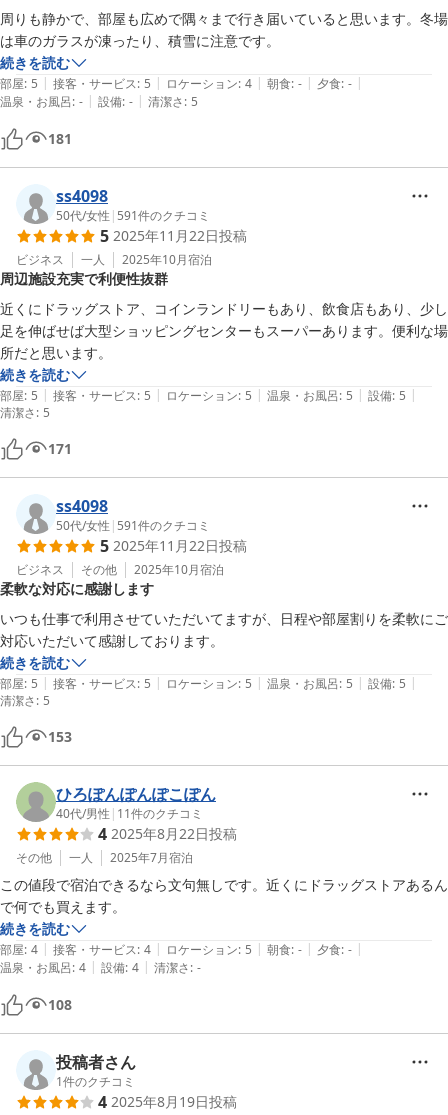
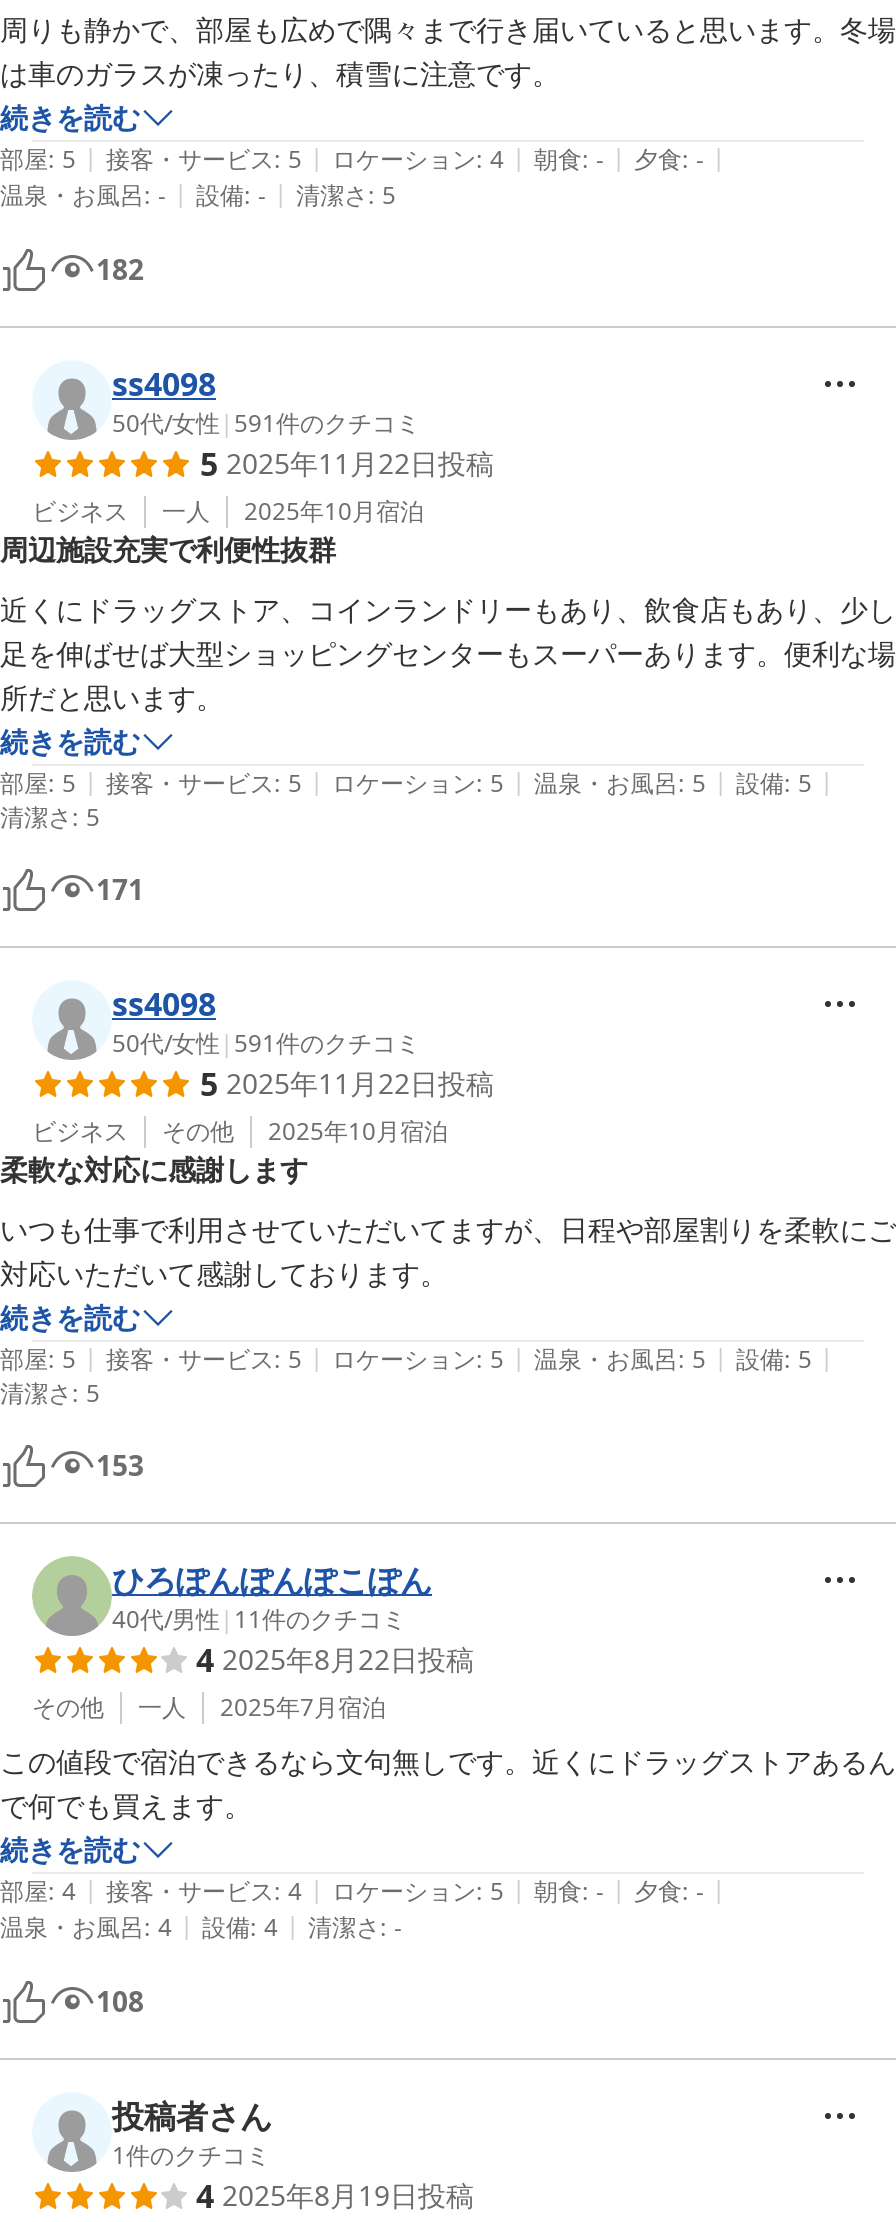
- 181
+ 182
